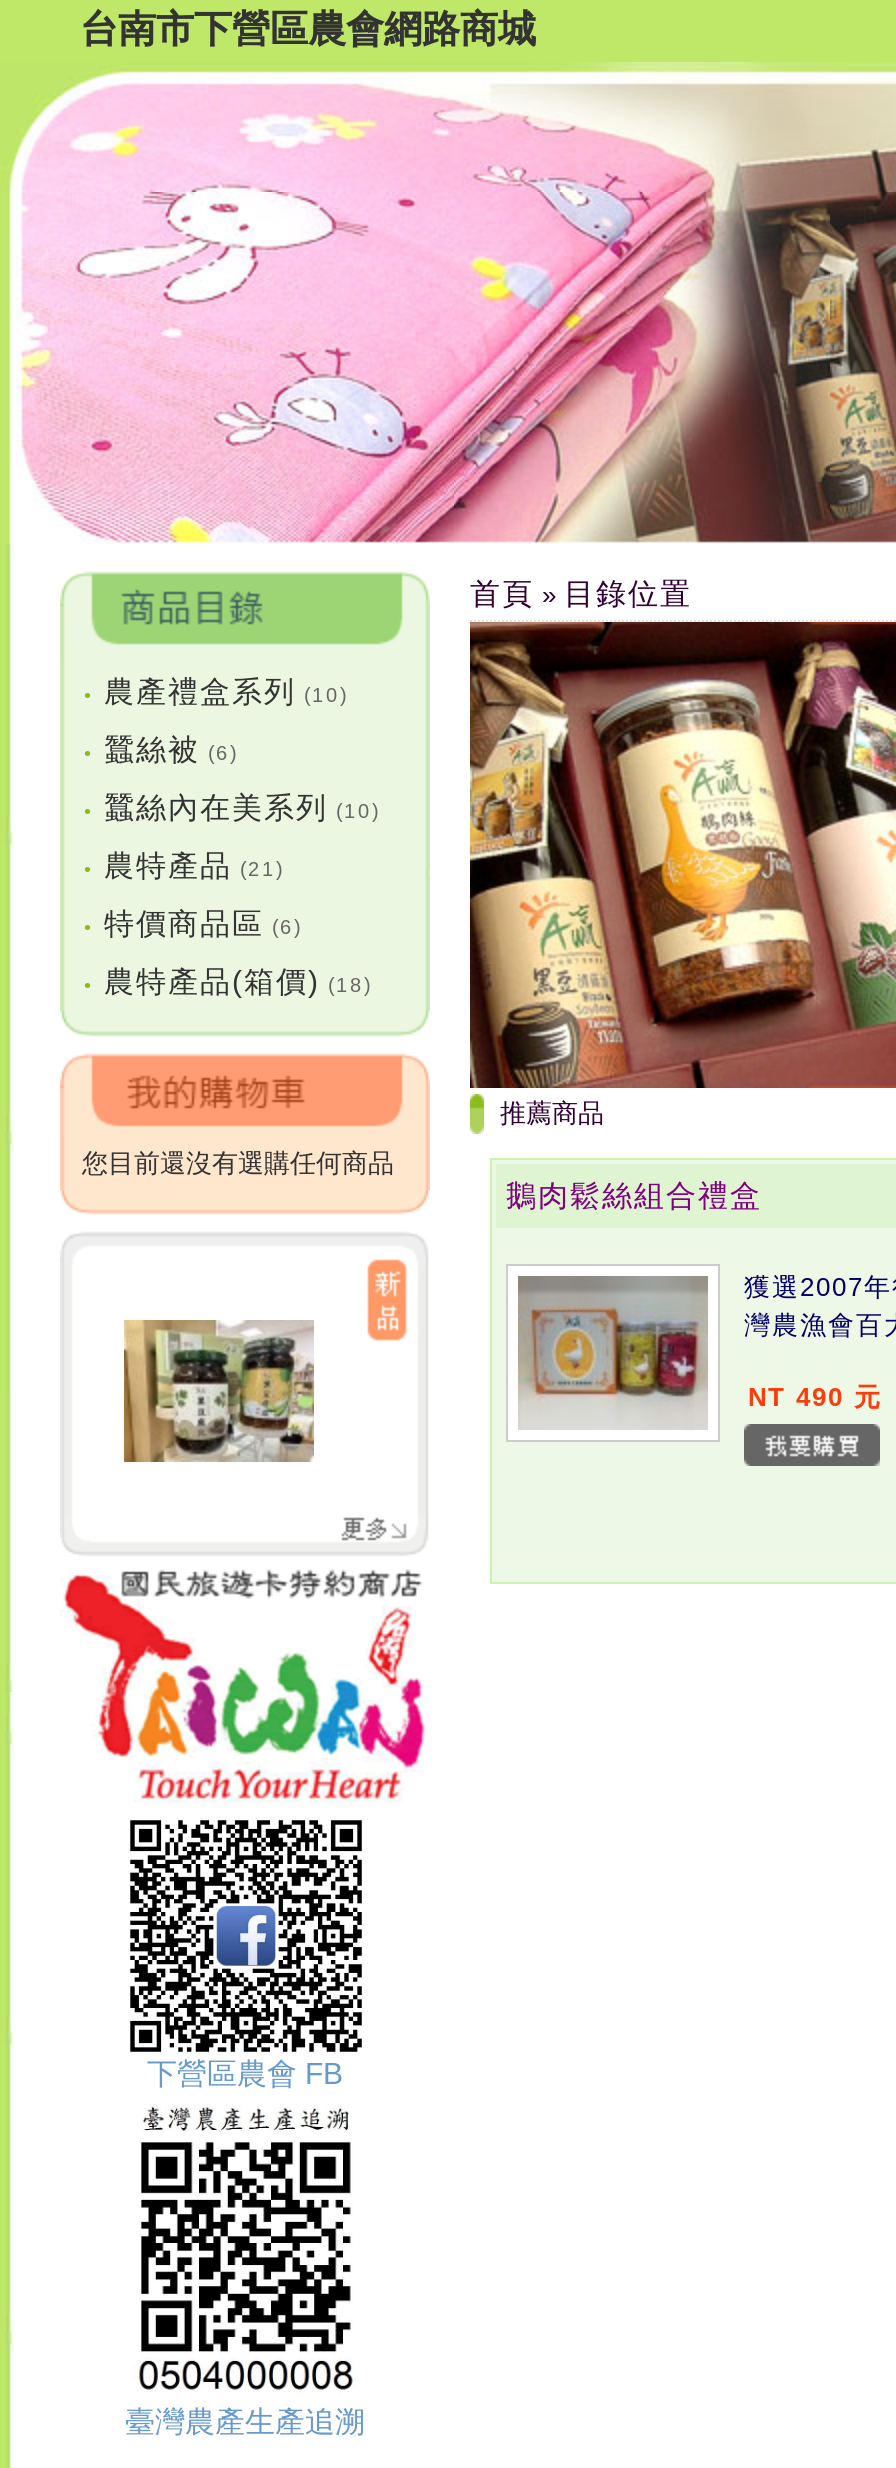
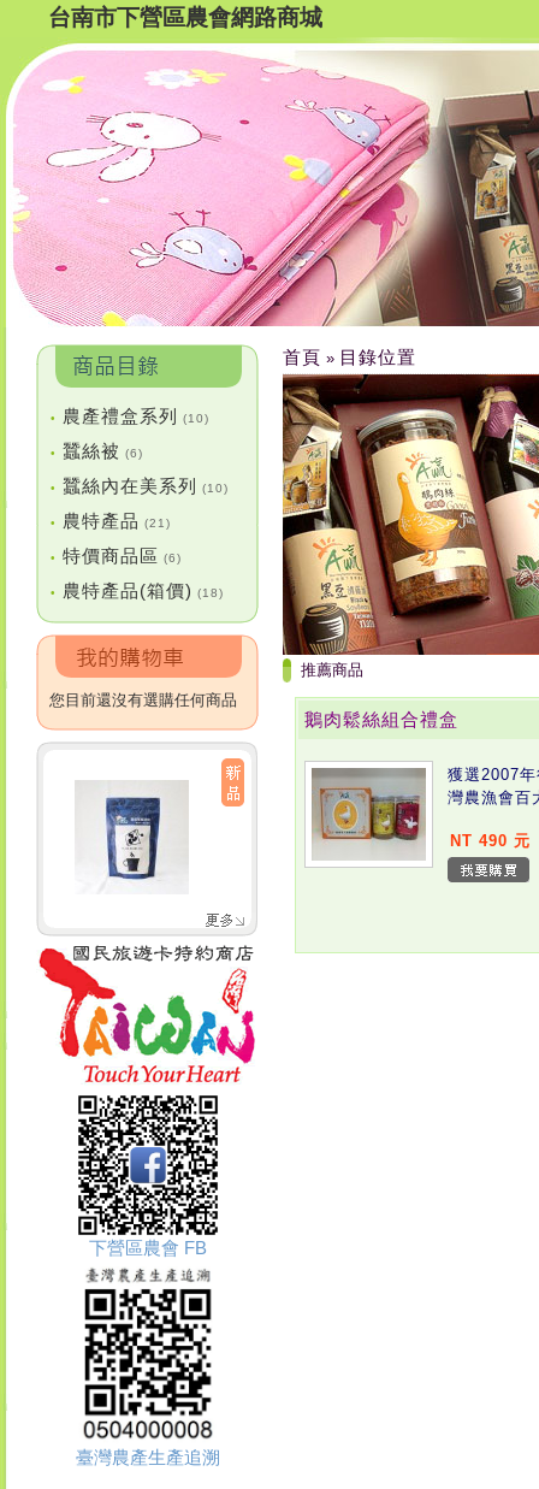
- [image]
+ [image]
